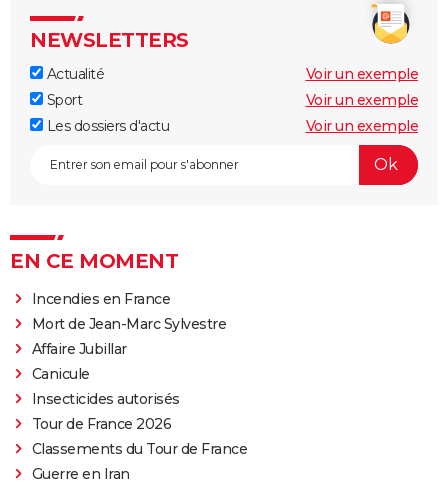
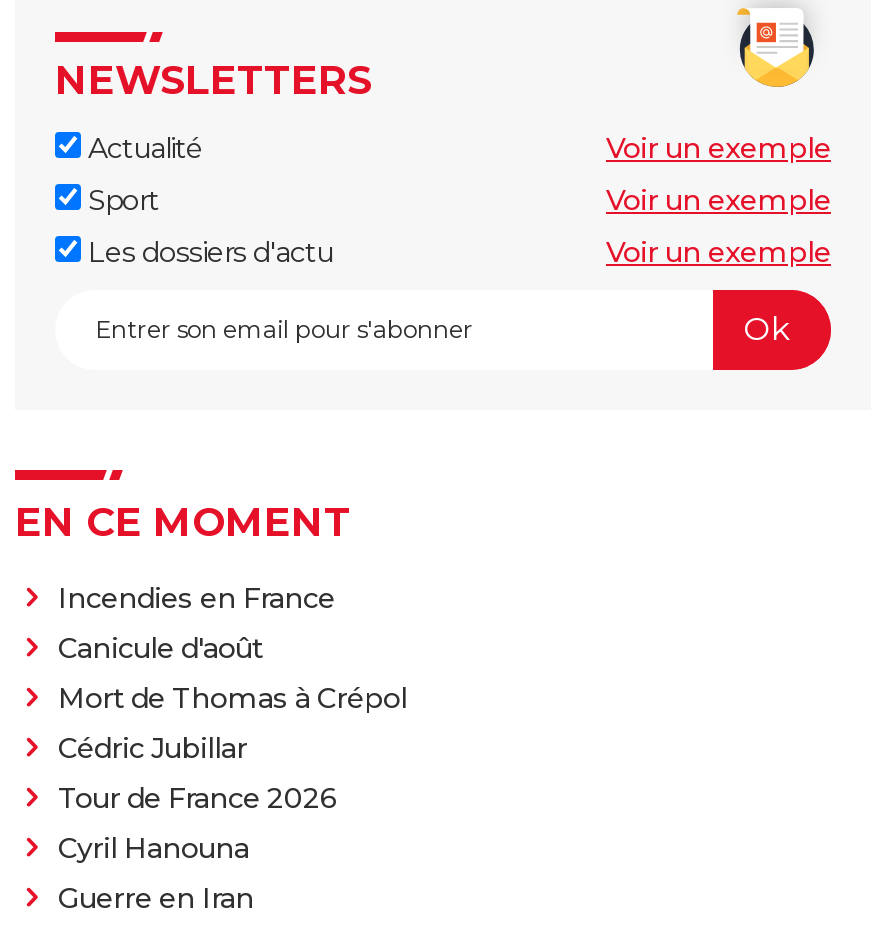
- Mort de Jean-Marc Sylvestre
- Affaire Jubillar
- Canicule
- Insecticides autorisés
+ Canicule d'août
+ Mort de Thomas à Crépol
+ Cédric Jubillar

- Classements du Tour de France
+ Cyril Hanouna
